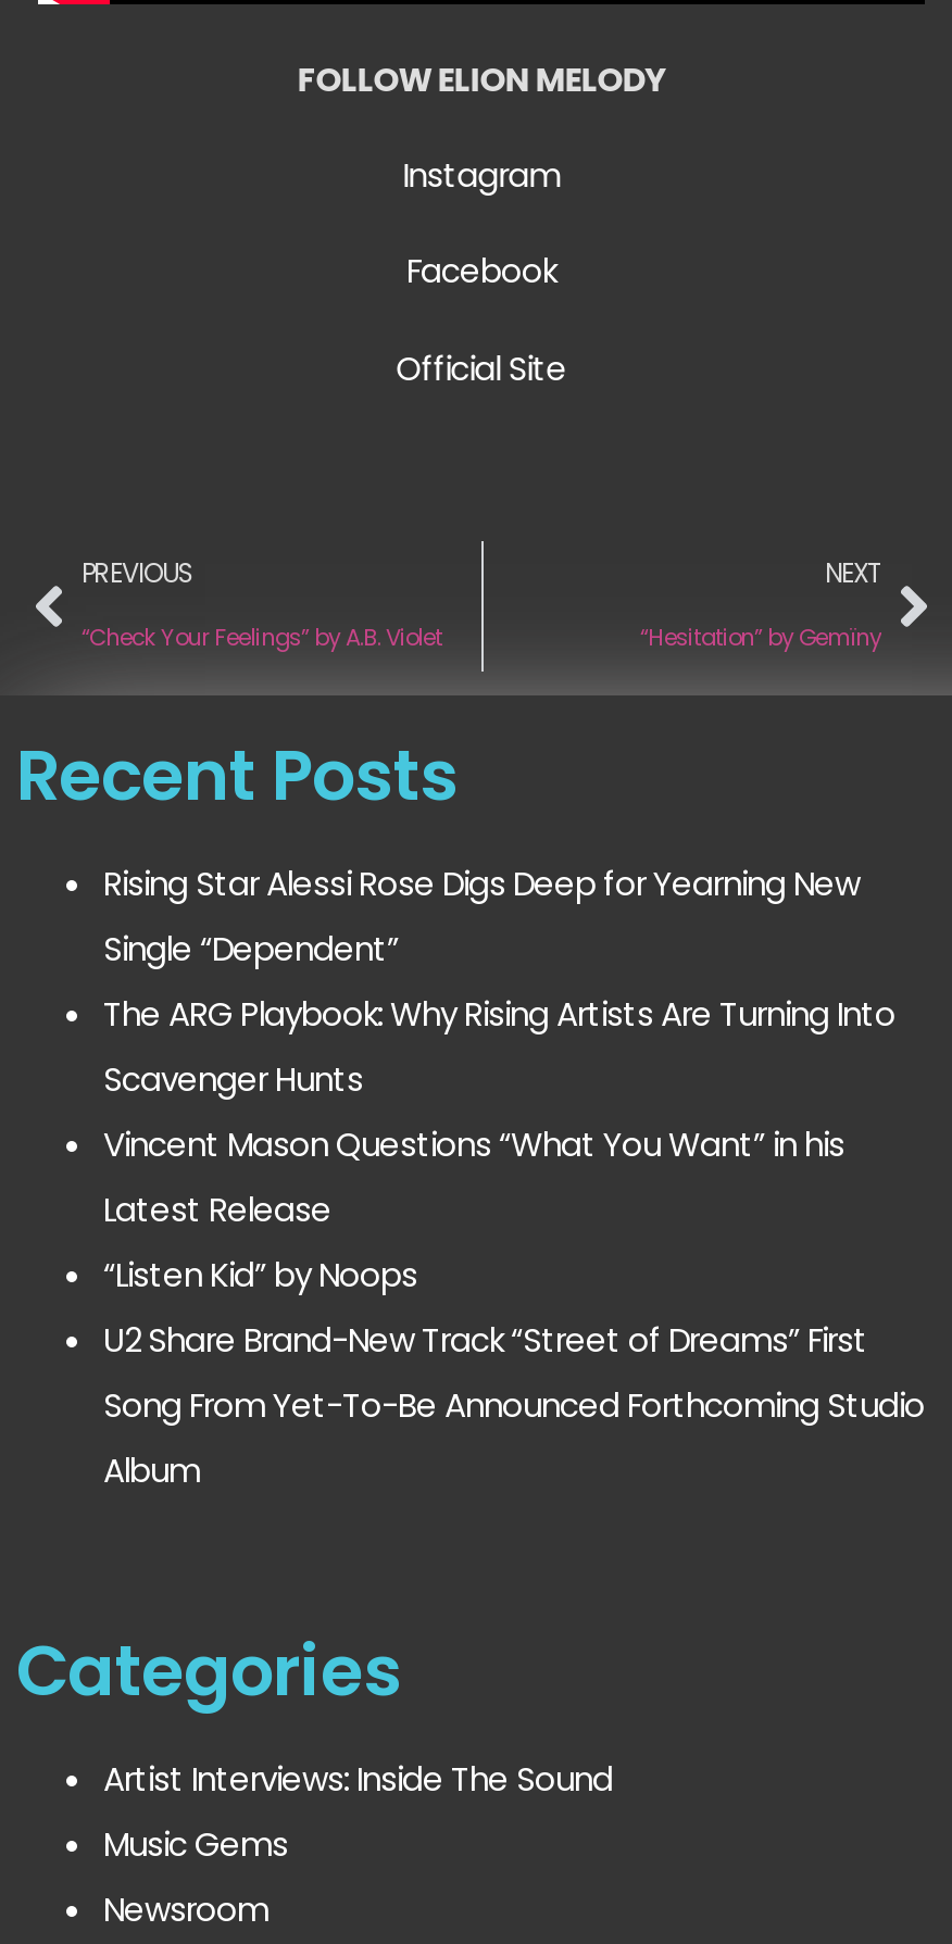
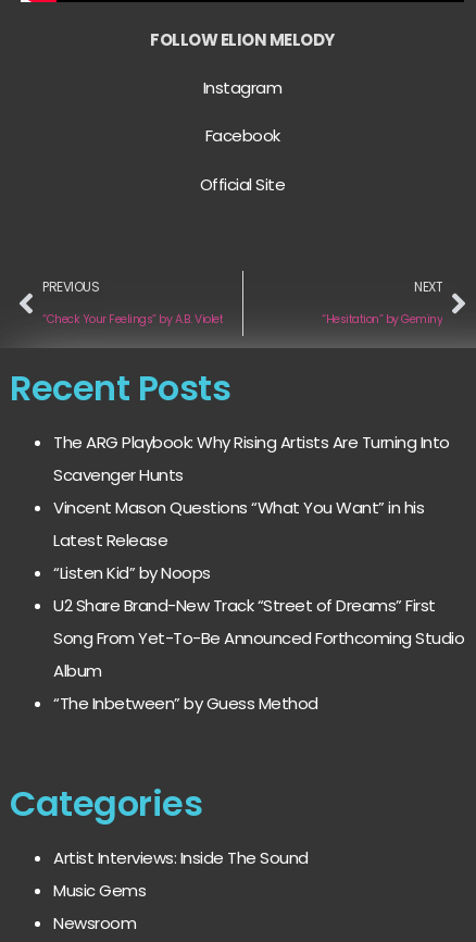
- Rising Star Alessi Rose Digs Deep for Yearning New
- Single “Dependent”

moved up: The ARG Playbook: Why Rising Artists Are Turning Into | Scavenger Hunts | Vincent Mason Questions “What You Want” in his | Latest Release | “Listen Kid” by Noops | U2 Share Brand-New Track “Street of Dreams” First | Song From Yet-To-Be Announced Forthcoming Studio | Album

+ “The Inbetween” by Guess Method
